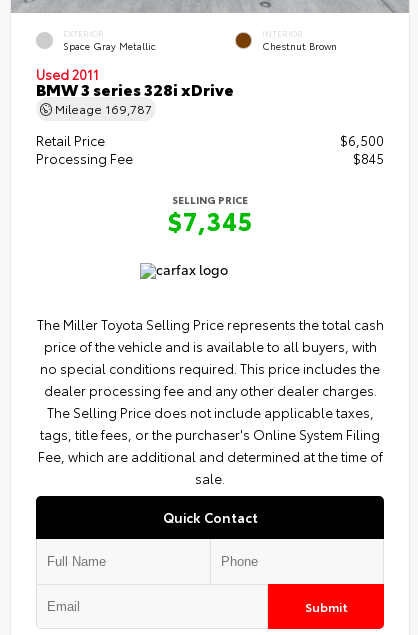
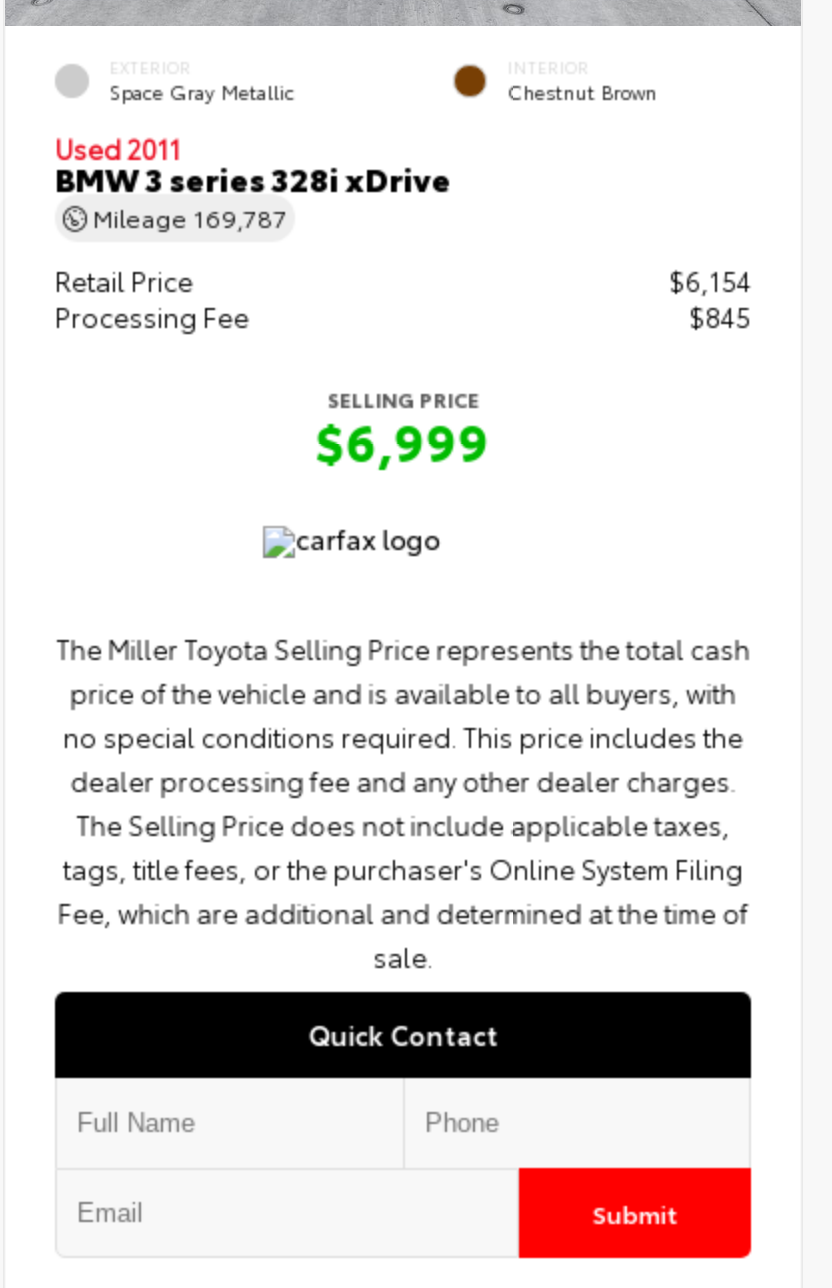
- $6,500
+ $6,154

- $7,345
+ $6,999
